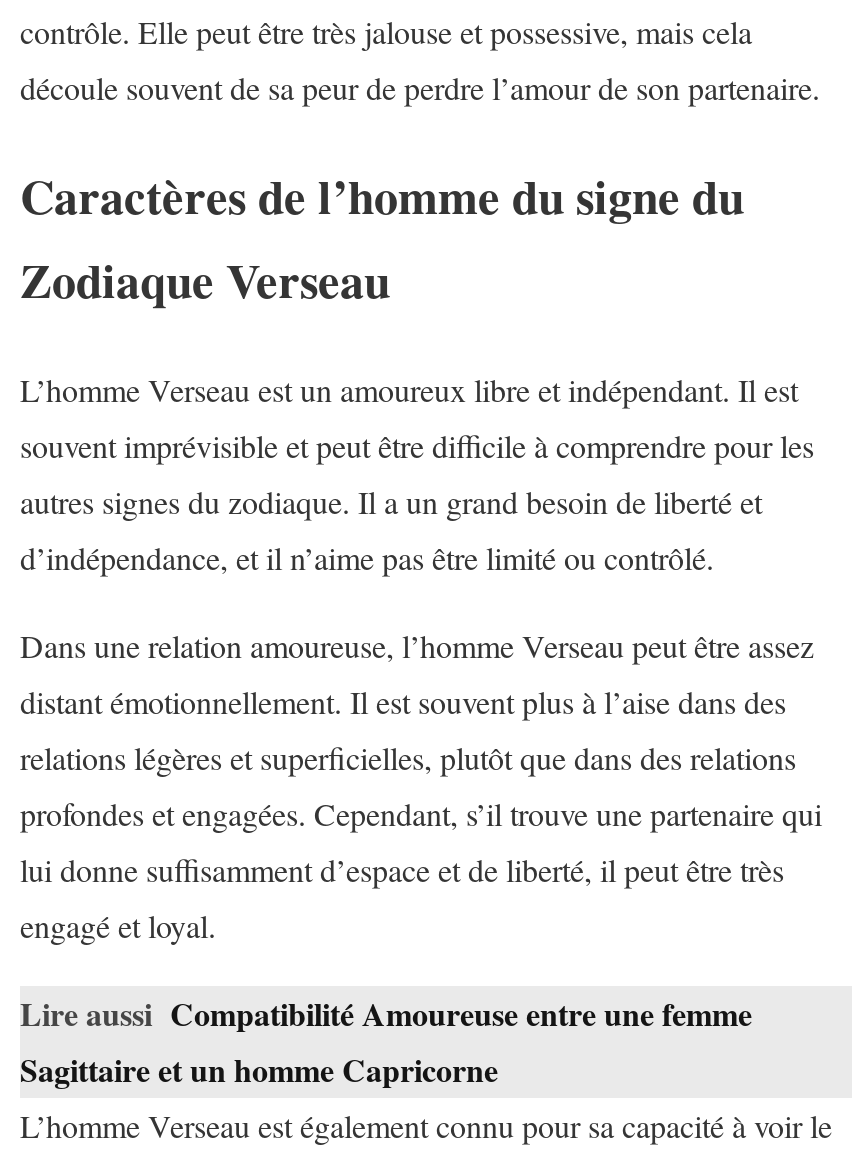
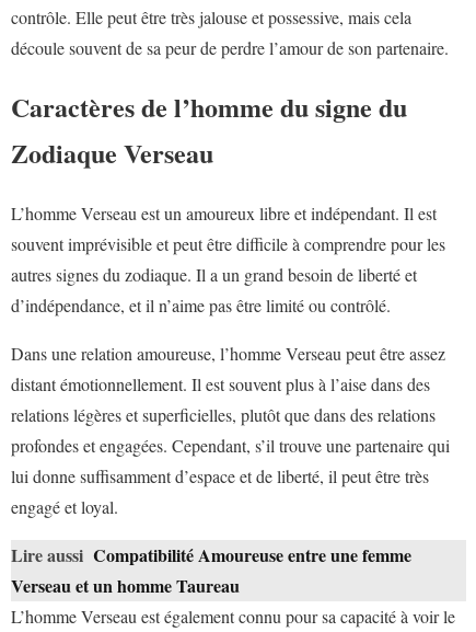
- Sagittaire et un homme Capricorne
+ Verseau et un homme Taureau
